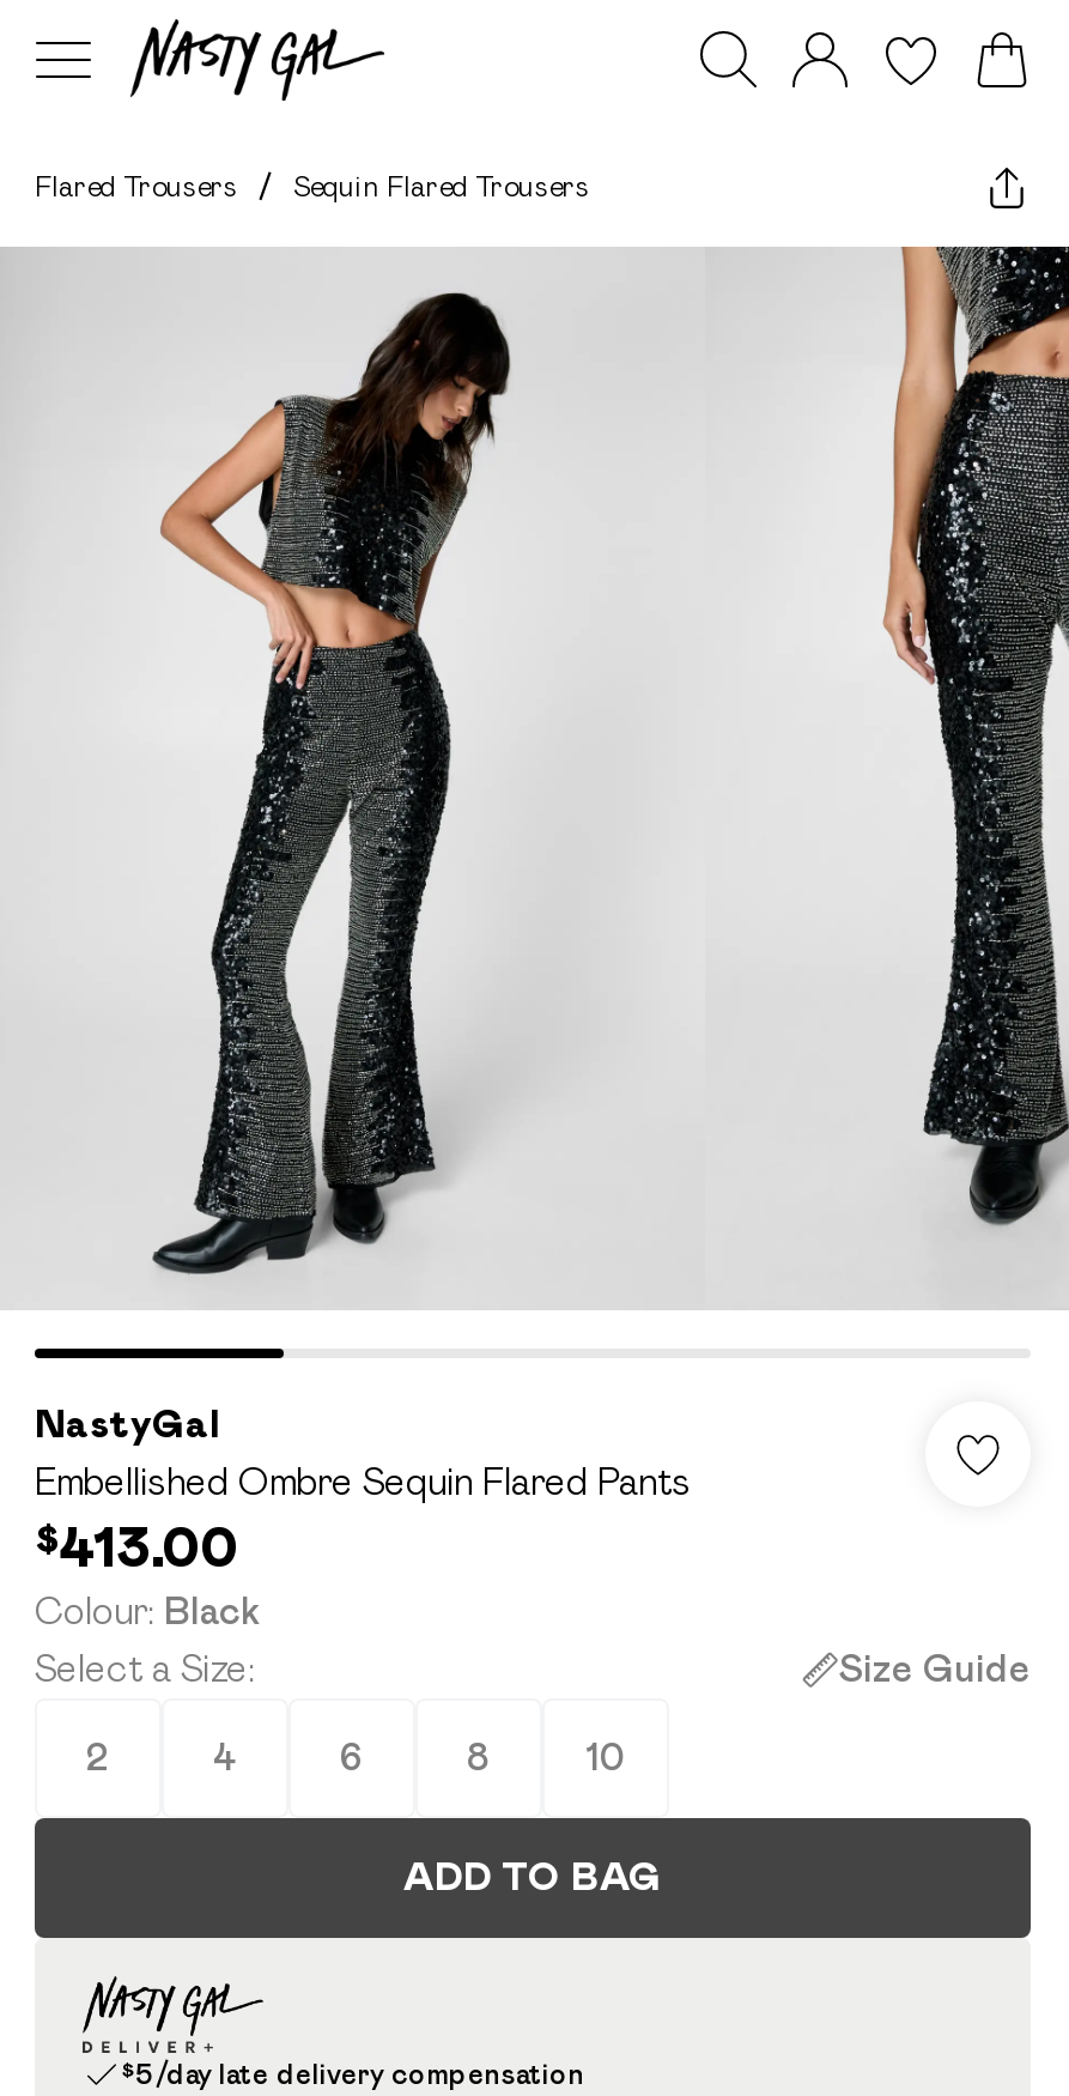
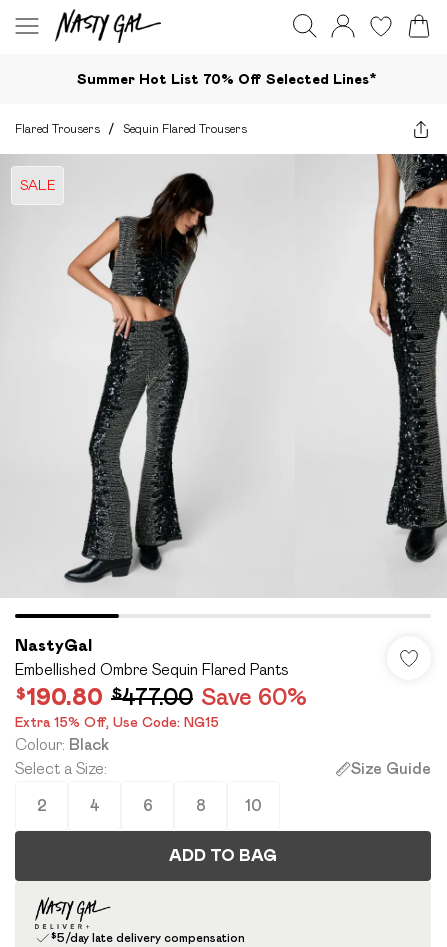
+ Summer Hot List 70% Off Selected Lines*

+ SALE

- $413.00
+ $190.80 $477.00 Save 60%
+ Extra 15% Off, Use Code: NG15
